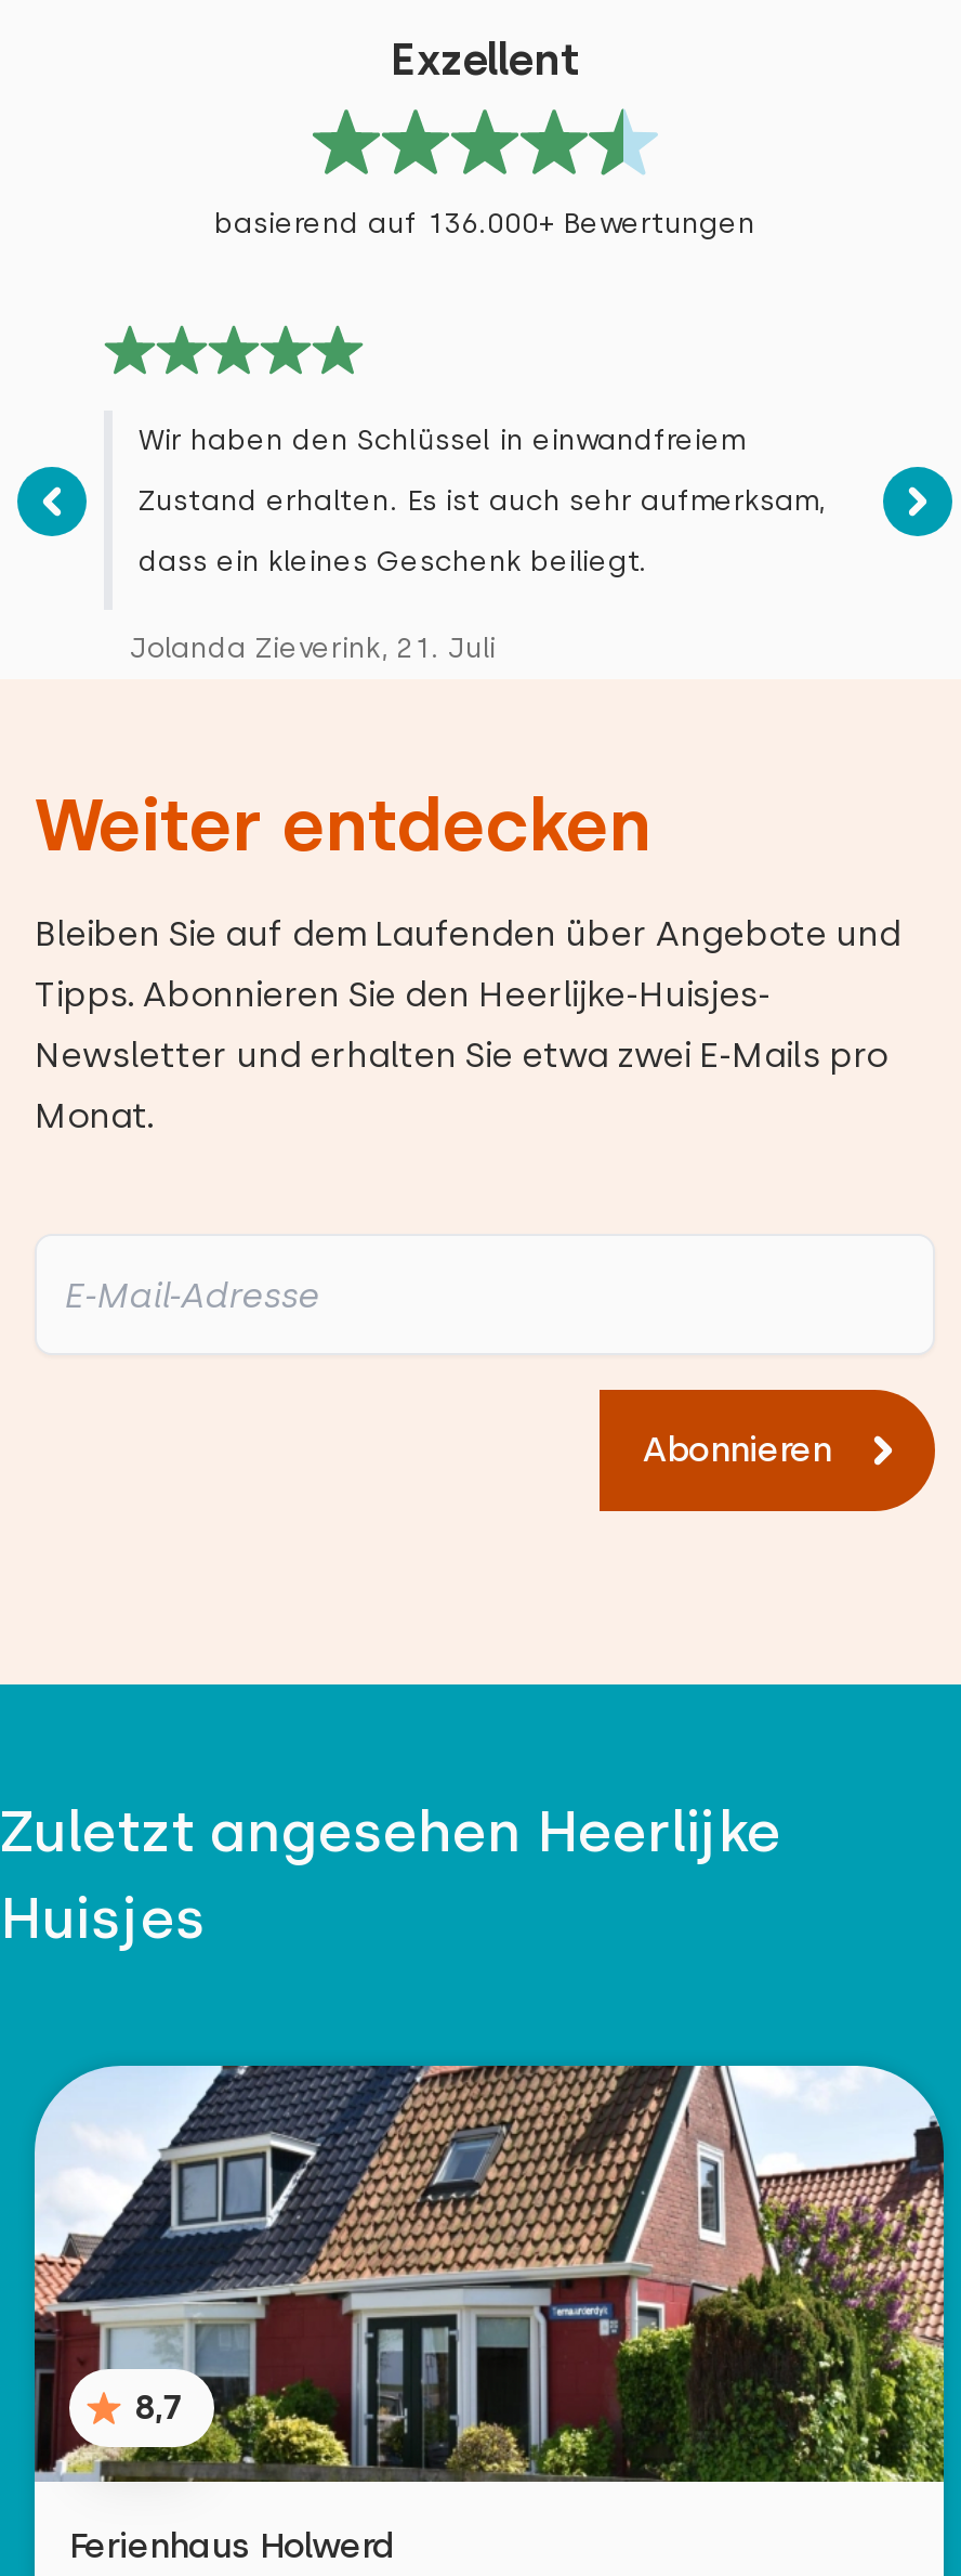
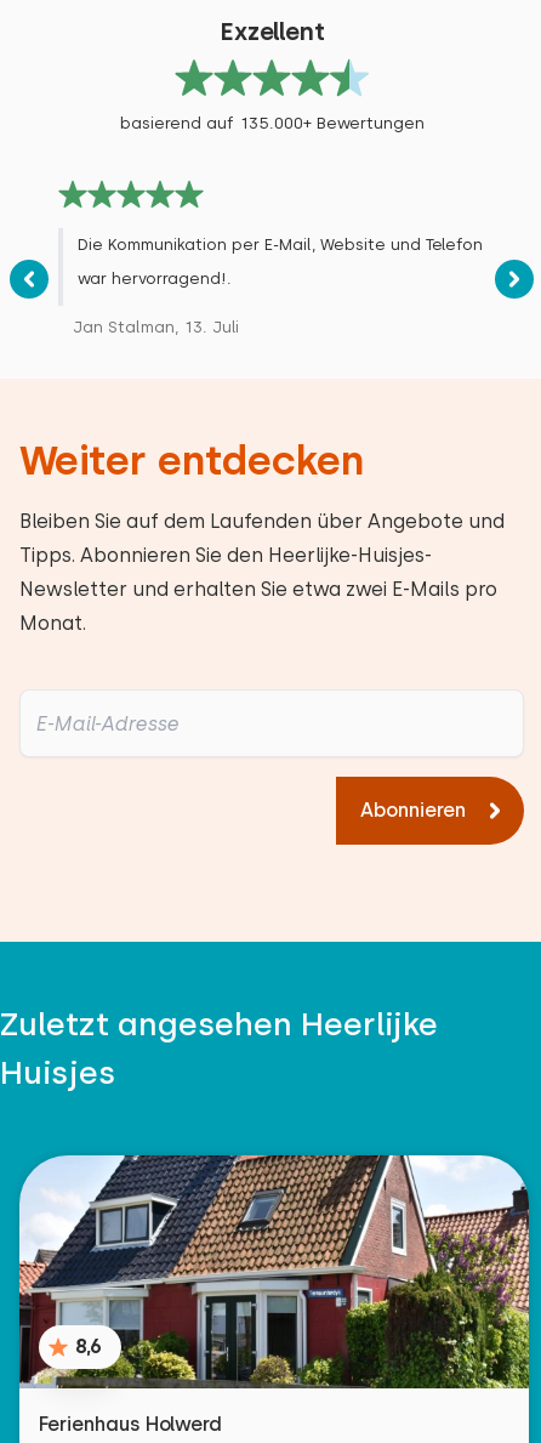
- basierend auf 136.000+ Bewertungen
+ basierend auf 135.000+ Bewertungen

- Wir haben den Schlüssel in einwandfreiem
- Zustand erhalten. Es ist auch sehr aufmerksam,
- dass ein kleines Geschenk beiliegt.
- Jolanda Zieverink, 21. Juli
+ Die Kommunikation per E-Mail, Website und Telefon
+ war hervorragend!.
+ Jan Stalman, 13. Juli

- 8,7
+ 8,6
